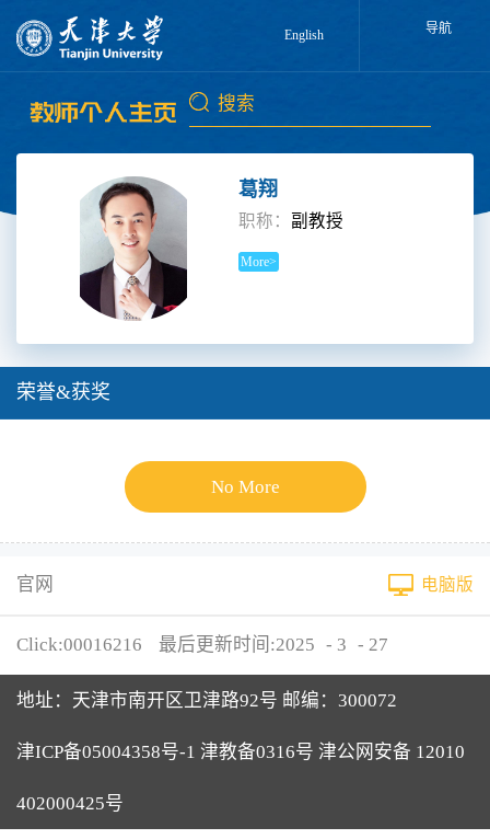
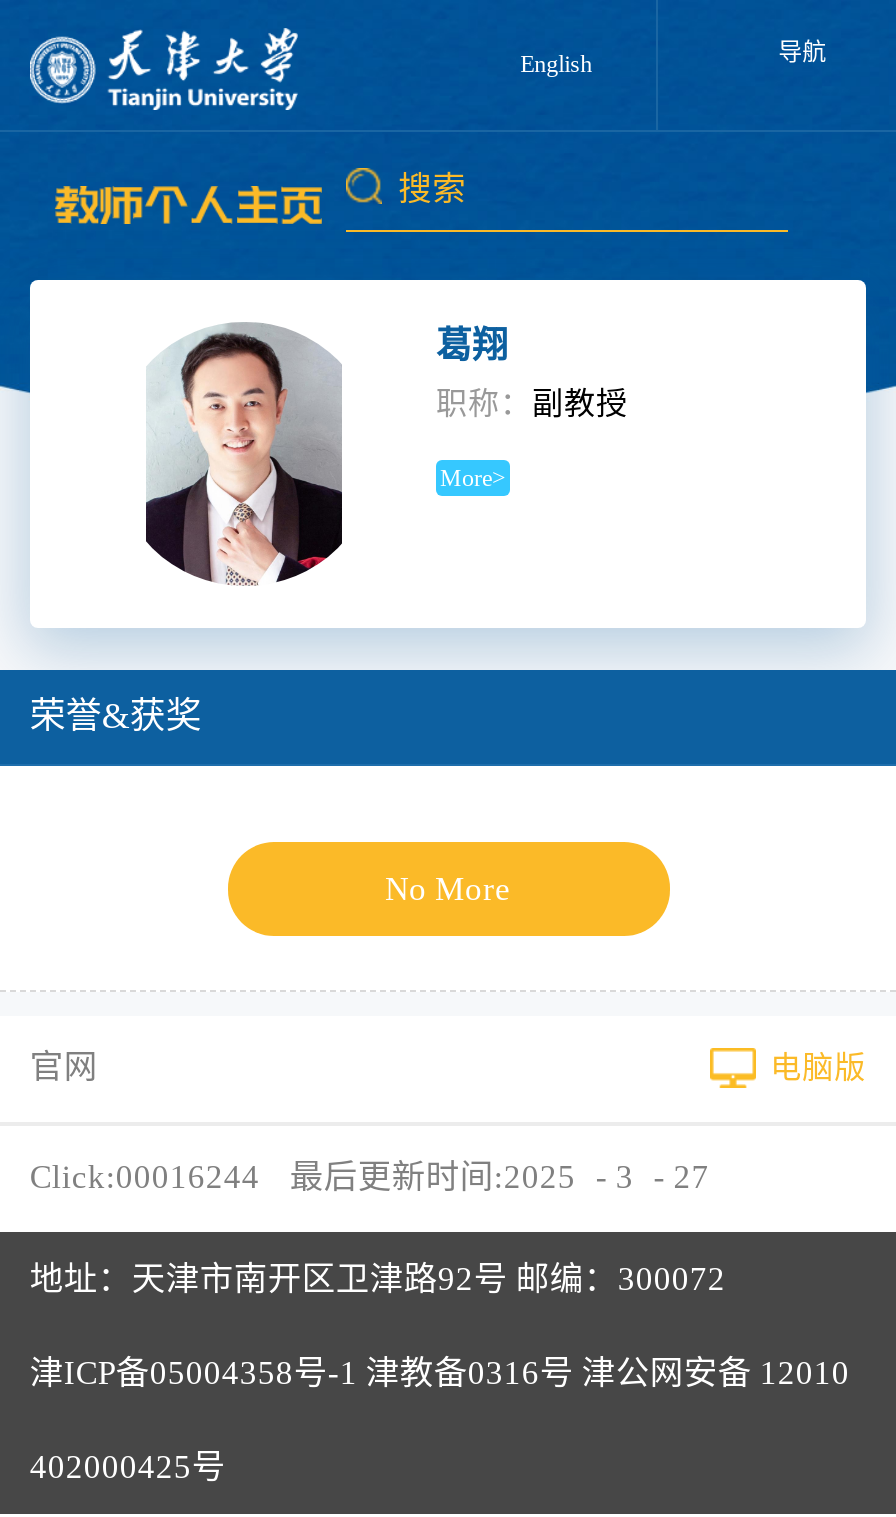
- Click:00016216 最后更新时间:2025 - 3 - 27
+ Click:00016244 最后更新时间:2025 - 3 - 27
